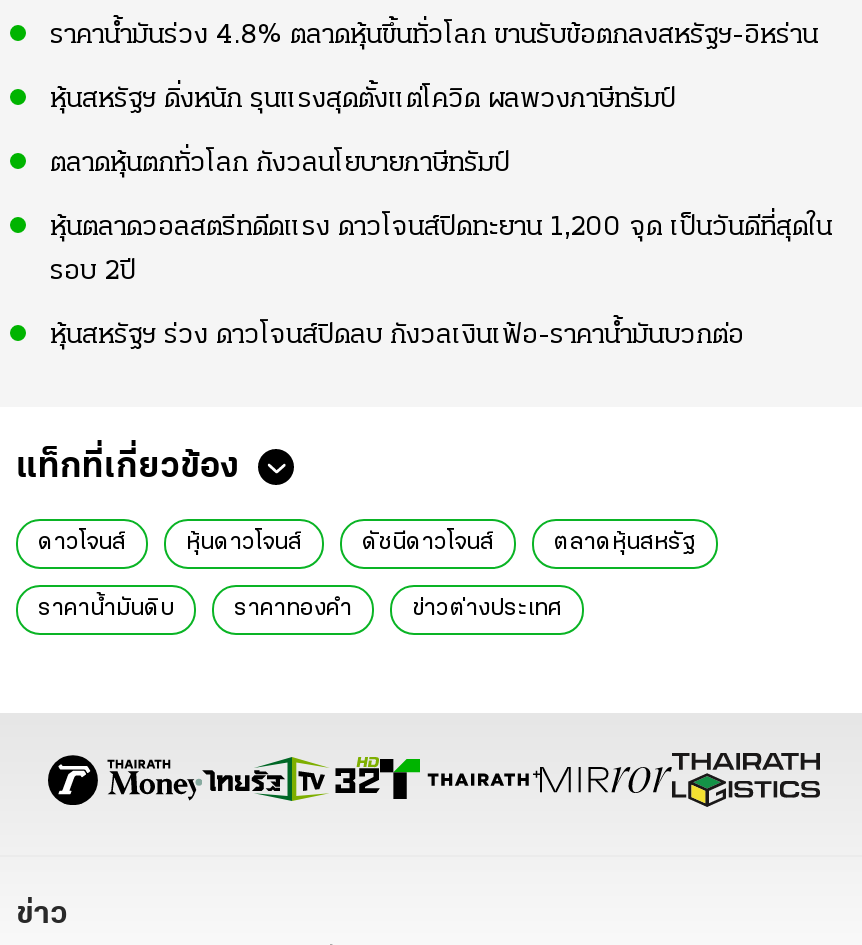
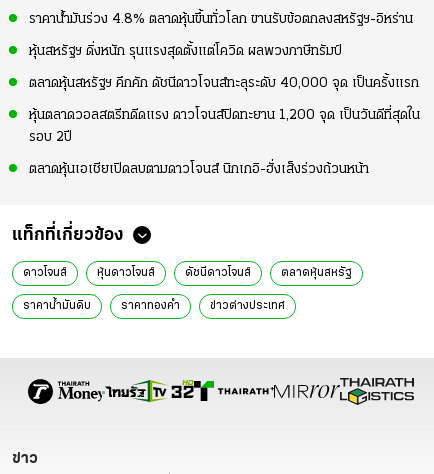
- ตลาดหุ้นตกทั่วโลก กังวลนโยบายภาษีทรัมป์
+ ตลาดหุ้นสหรัฐฯ คึกคัก ดัชนีดาวโจนส์ทะลุระดับ 40,000 จุด เป็นครั้งแรก

- หุ้นสหรัฐฯ ร่วง ดาวโจนส์ปิดลบ กังวลเงินเฟ้อ-ราคาน้ำมันบวกต่อ
+ ตลาดหุ้นเอเชียเปิดลบตามดาวโจนส์ นิกเกอิ-ฮั่งเส็งร่วงถ้วนหน้า
